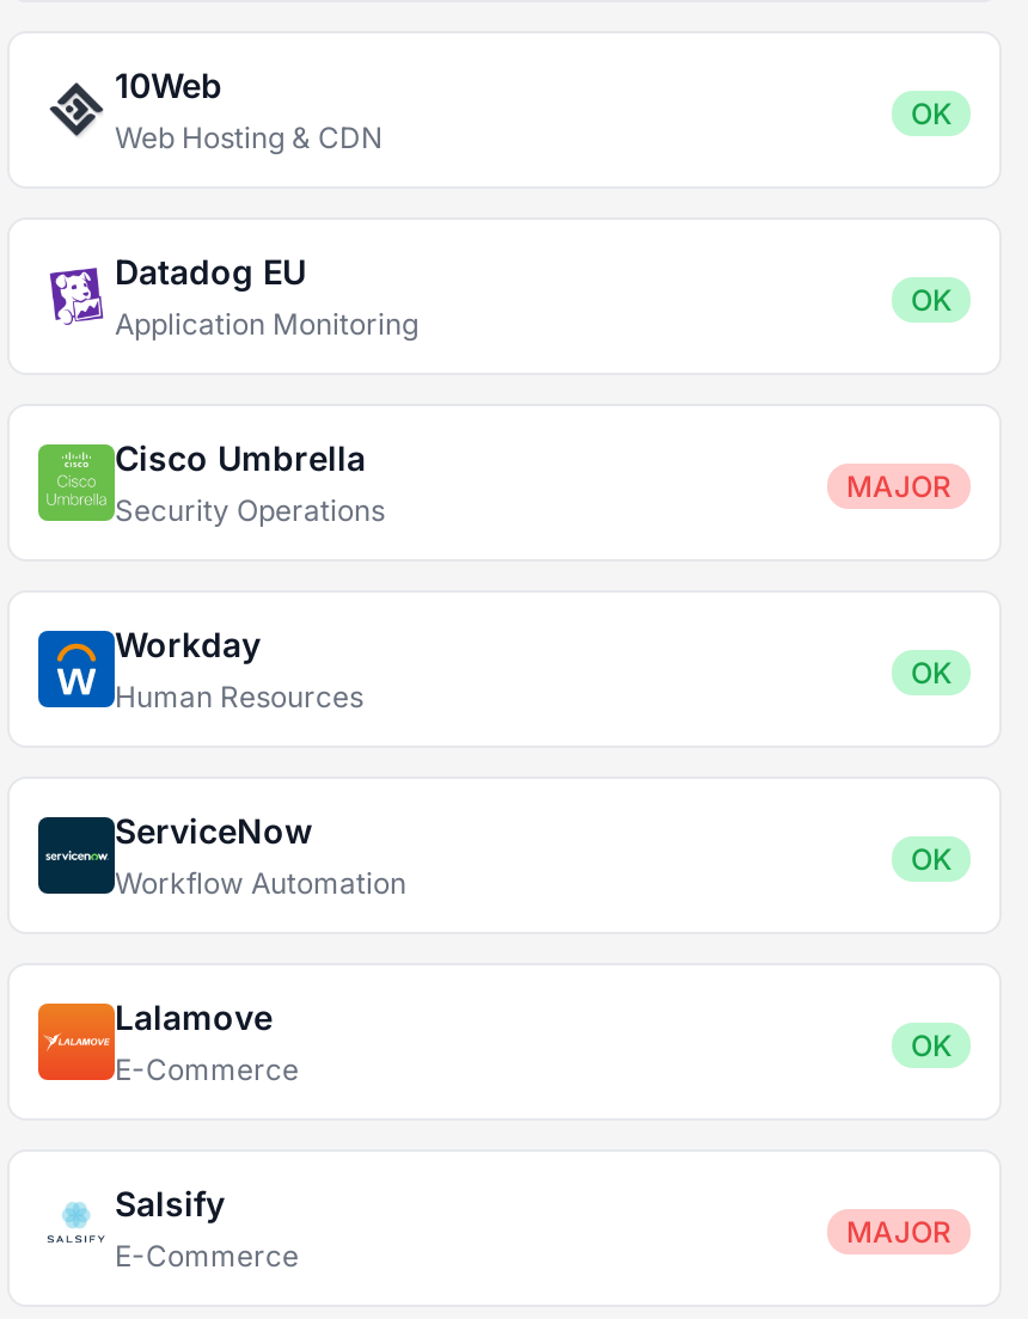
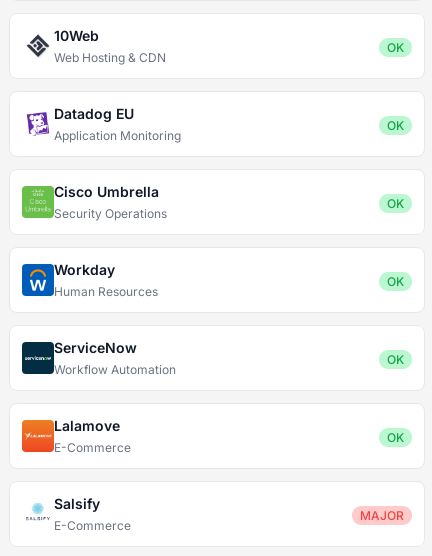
- MAJOR
+ OK
